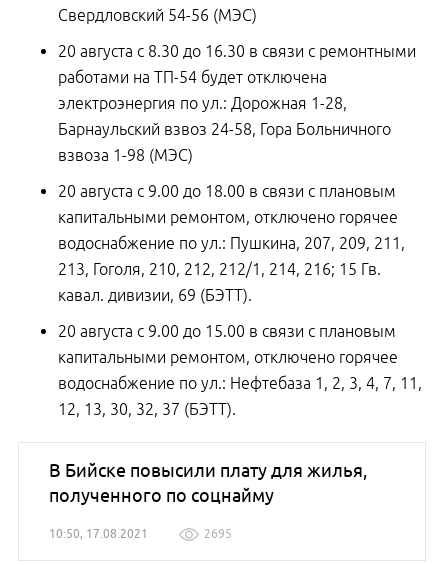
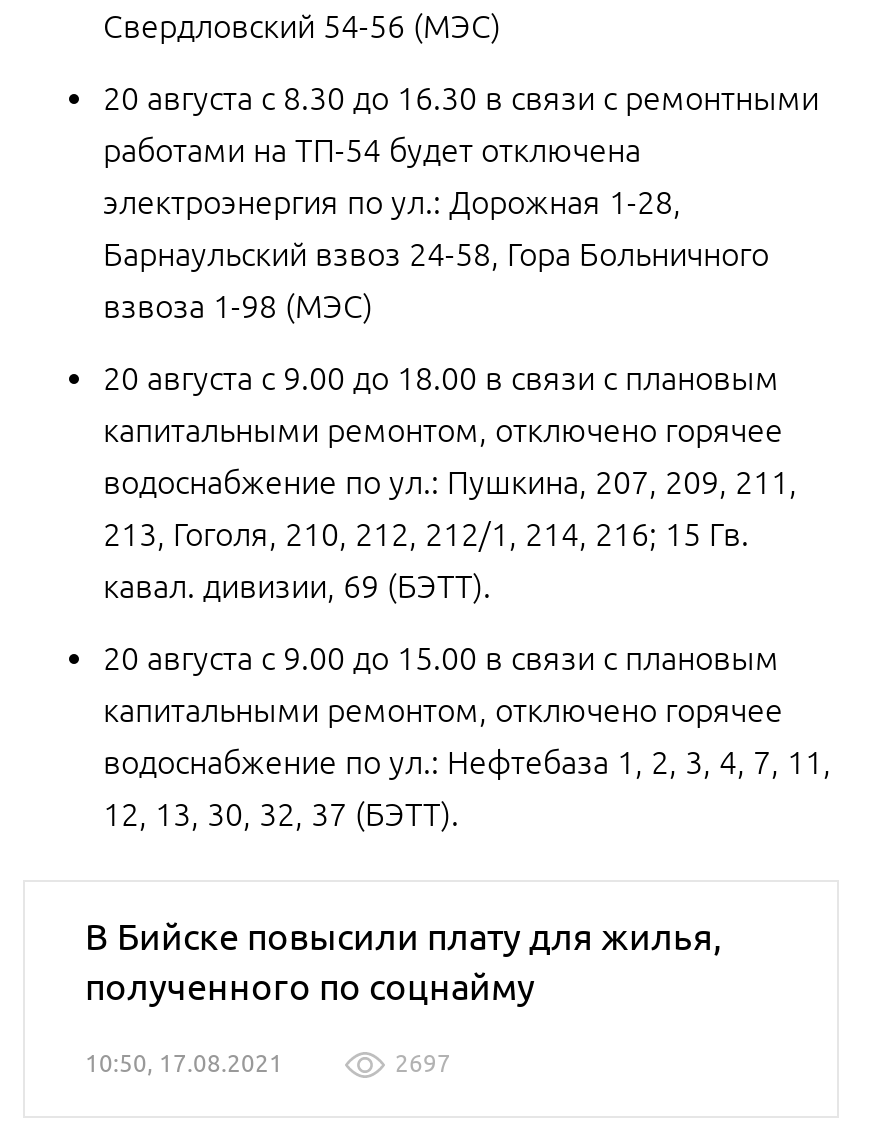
- 2695
+ 2697
